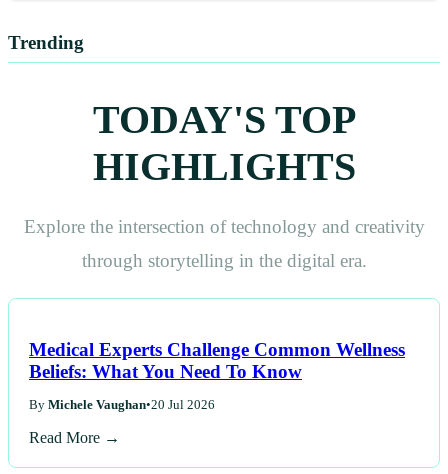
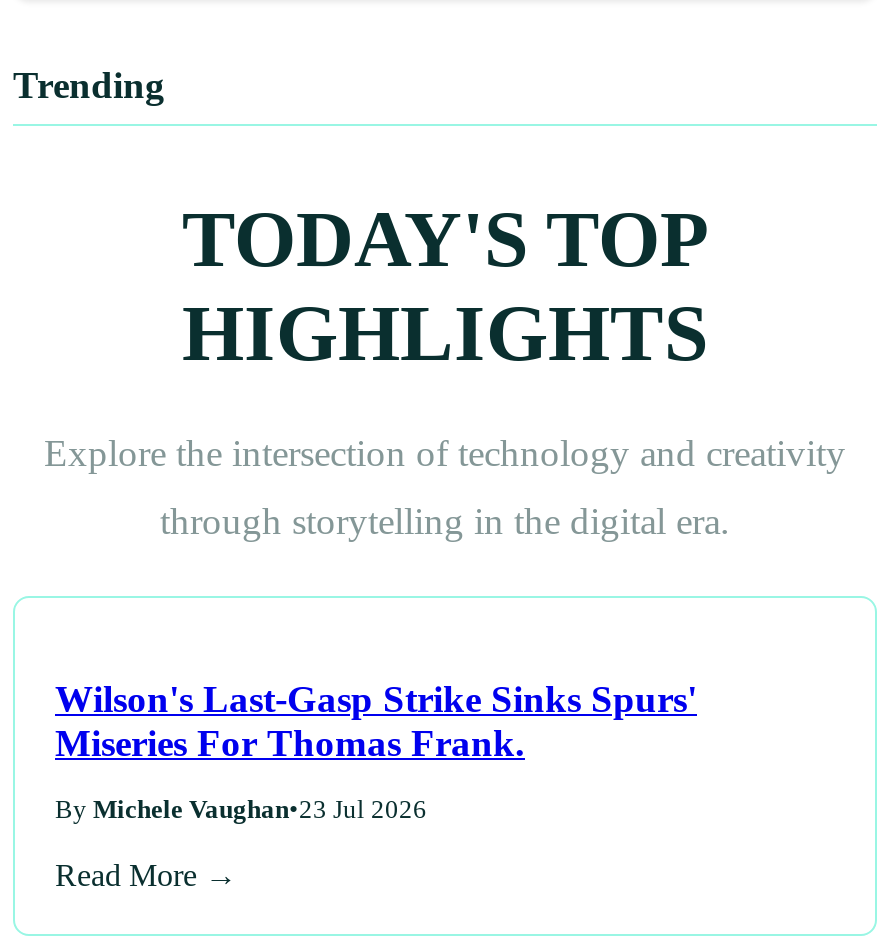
- Medical Experts Challenge Common Wellness
- Beliefs: What You Need To Know
+ Wilson's Last-Gasp Strike Sinks Spurs'
+ Miseries For Thomas Frank.

- By Michele Vaughan•20 Jul 2026
+ By Michele Vaughan•23 Jul 2026
